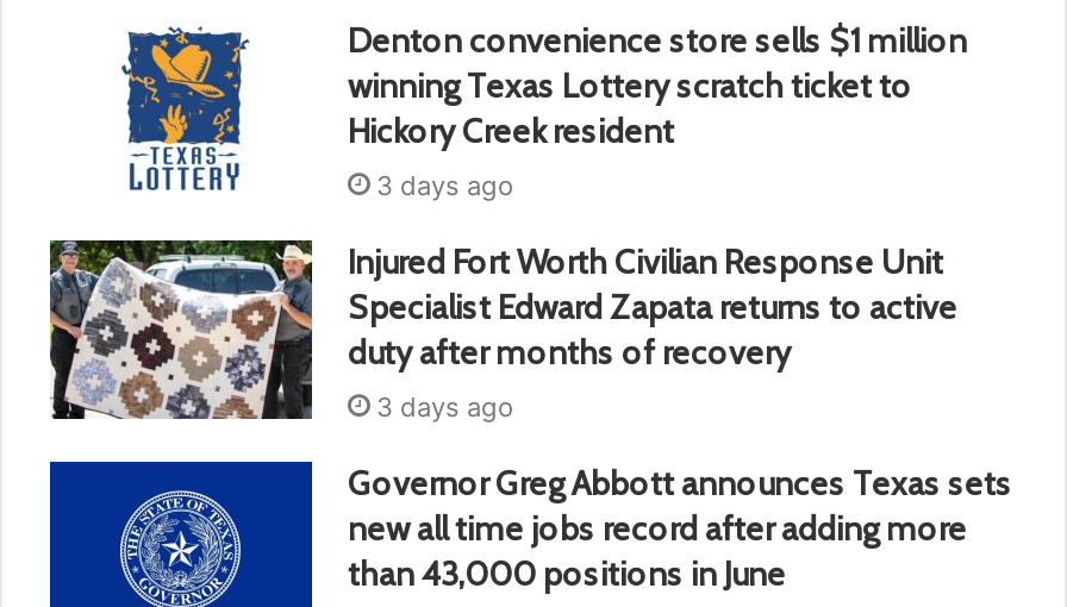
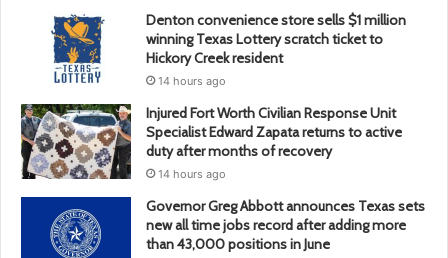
- 3 days ago
+ 14 hours ago

- 3 days ago
+ 14 hours ago
